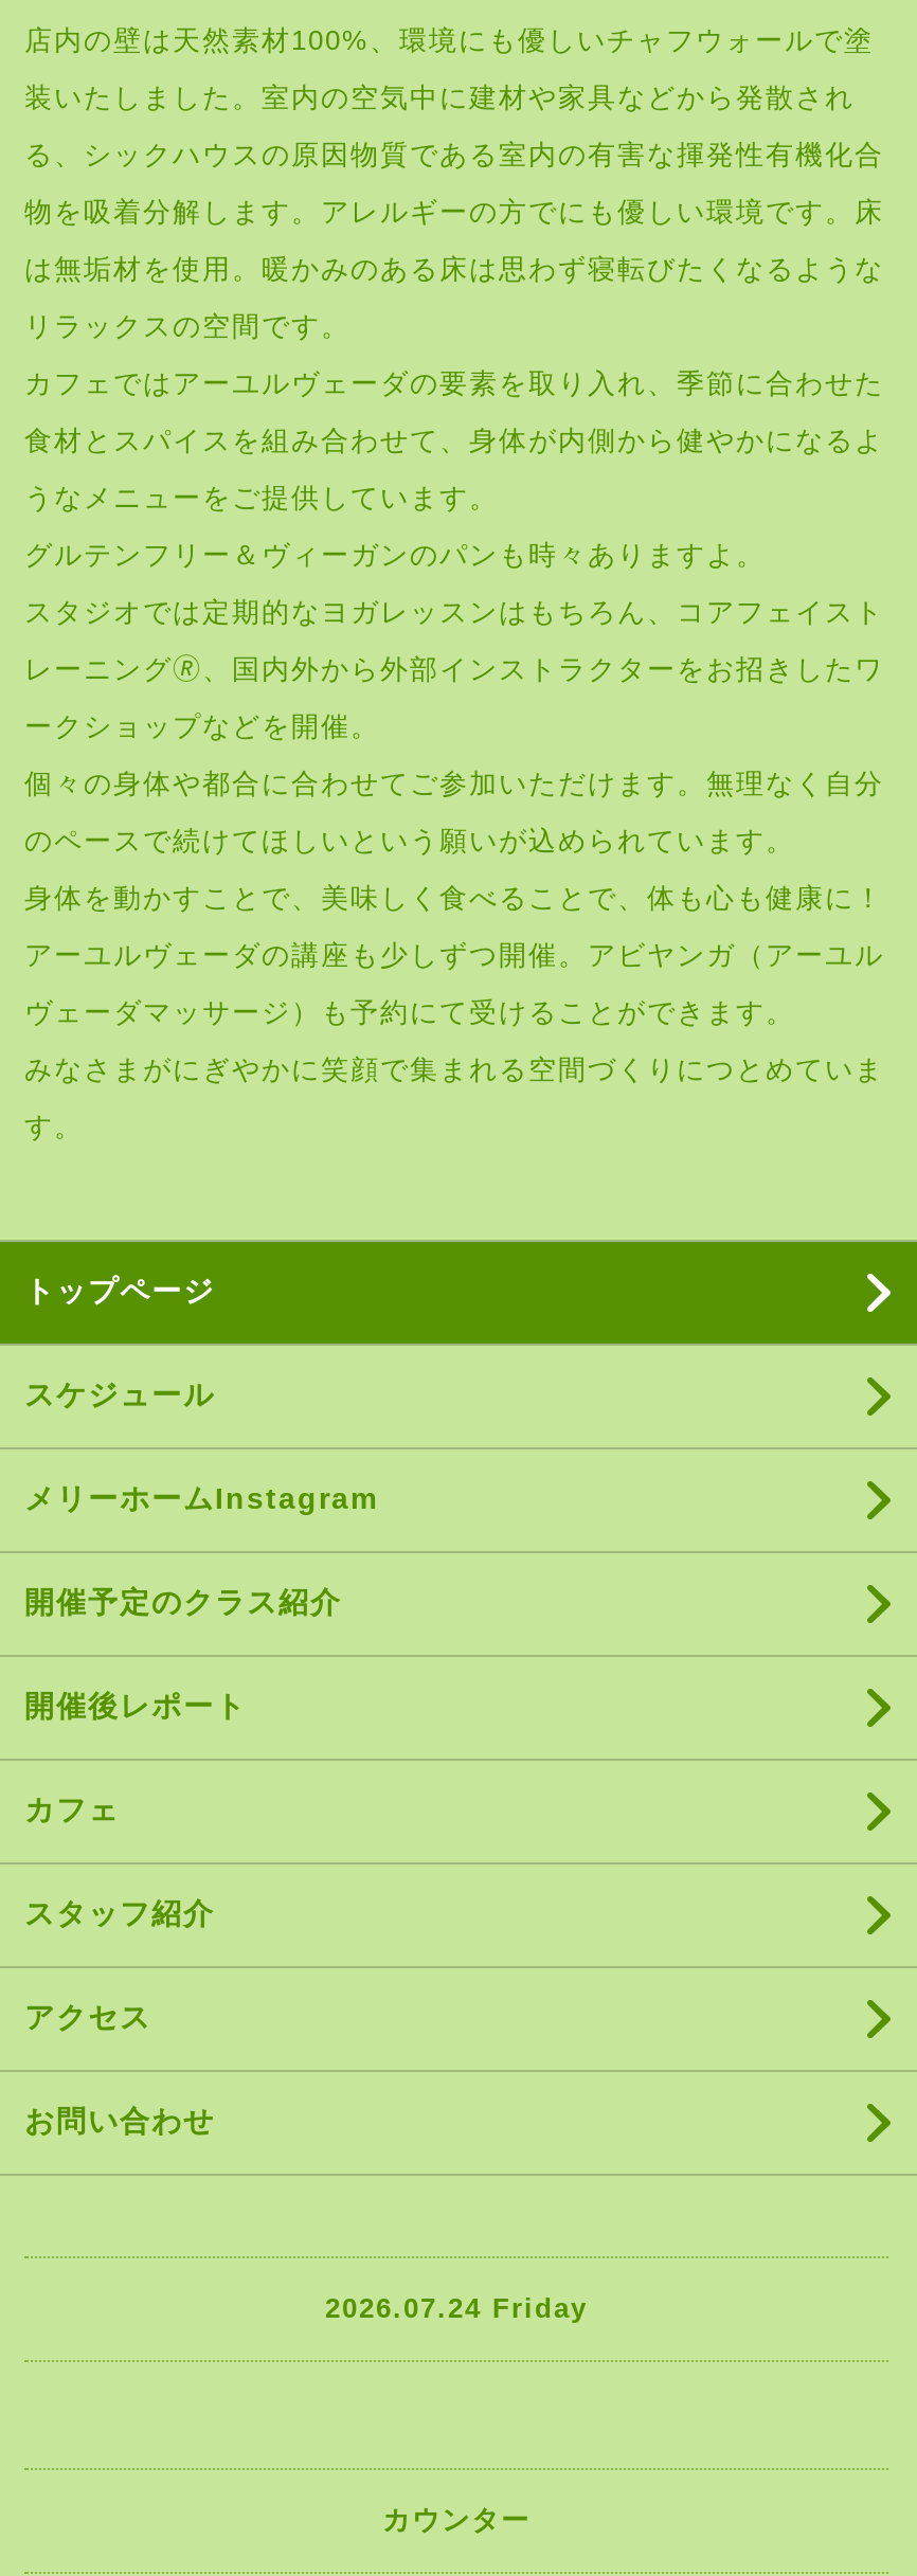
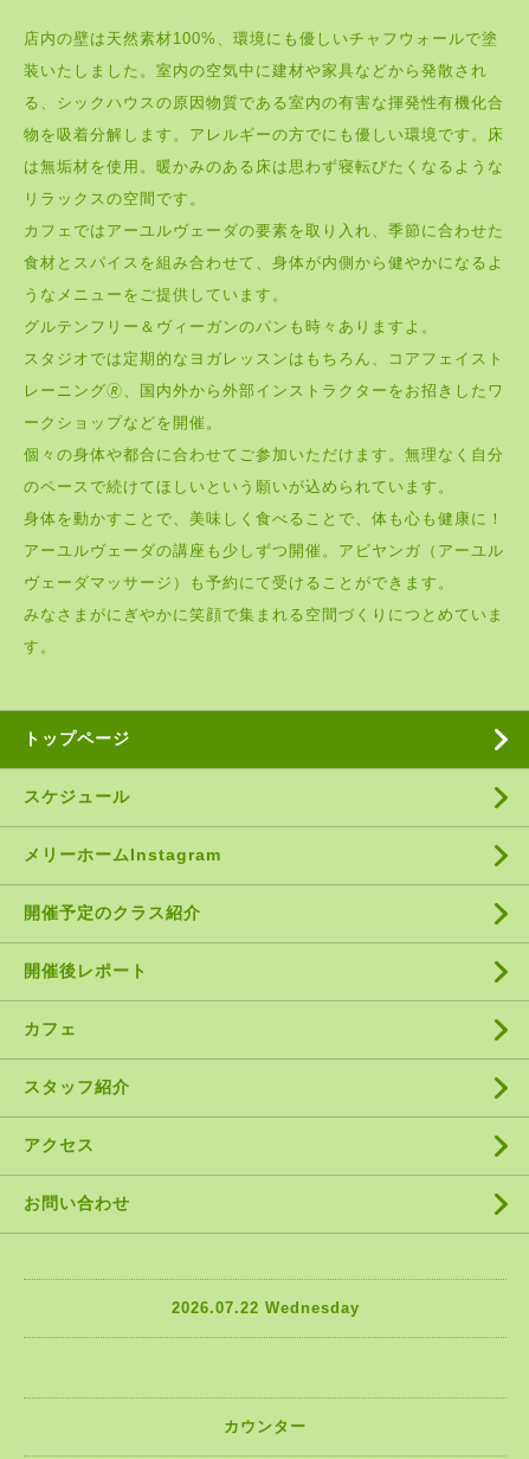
- 2026.07.24 Friday
+ 2026.07.22 Wednesday
